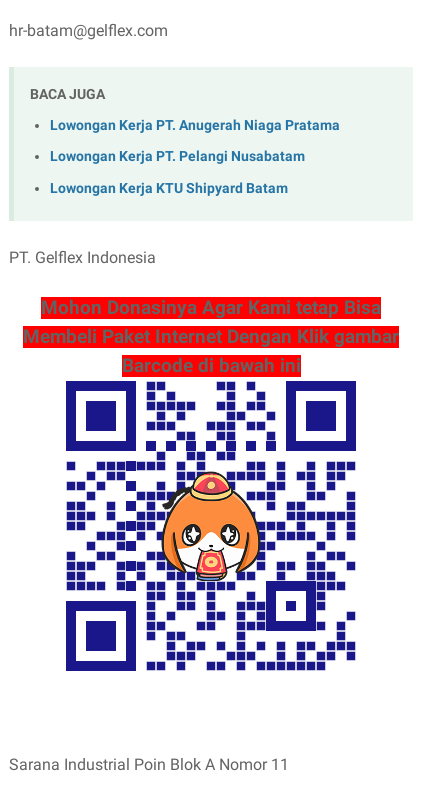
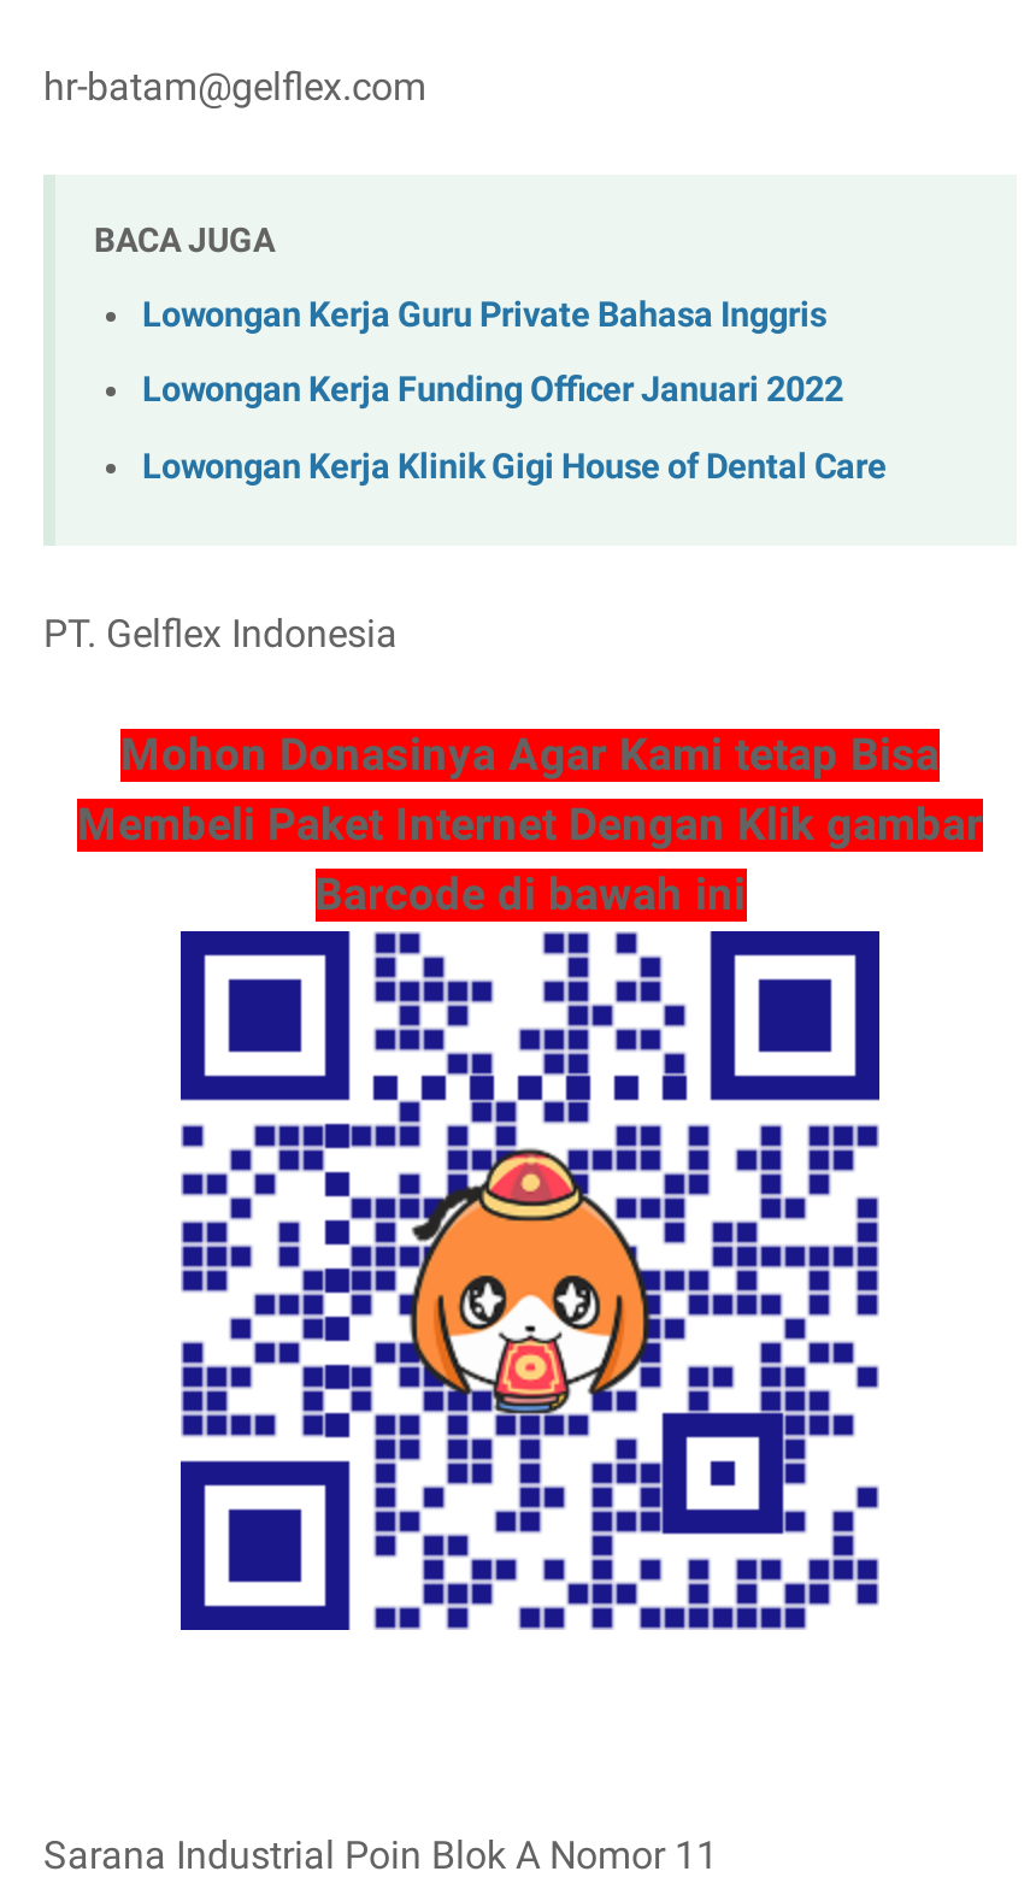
- Lowongan Kerja PT. Anugerah Niaga Pratama
+ Lowongan Kerja Guru Private Bahasa Inggris

- Lowongan Kerja PT. Pelangi Nusabatam
+ Lowongan Kerja Funding Officer Januari 2022

- Lowongan Kerja KTU Shipyard Batam
+ Lowongan Kerja Klinik Gigi House of Dental Care
